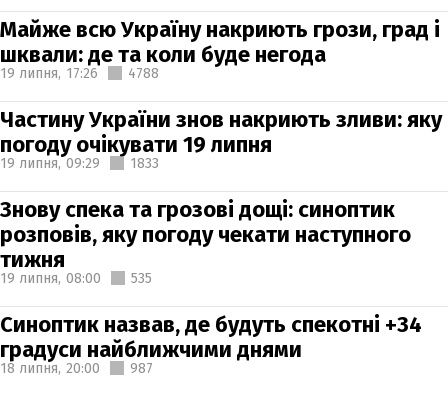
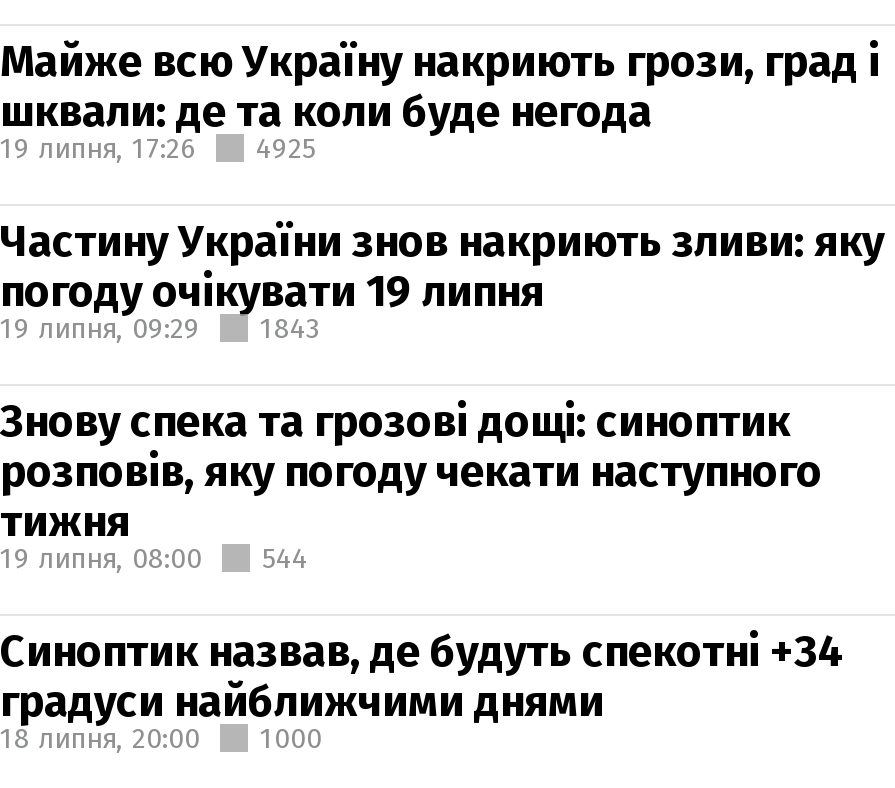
- 19 липня, 17:26 4788
+ 19 липня, 17:26 4925

- 19 липня, 09:29 1833
+ 19 липня, 09:29 1843

- 19 липня, 08:00 535
+ 19 липня, 08:00 544

- 18 липня, 20:00 987
+ 18 липня, 20:00 1000
